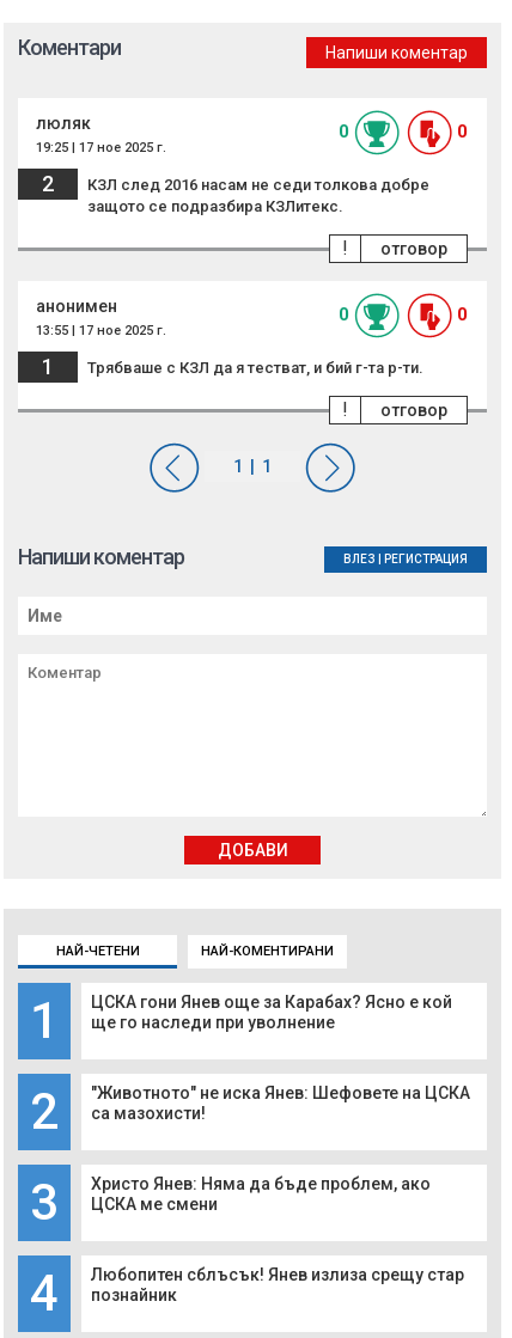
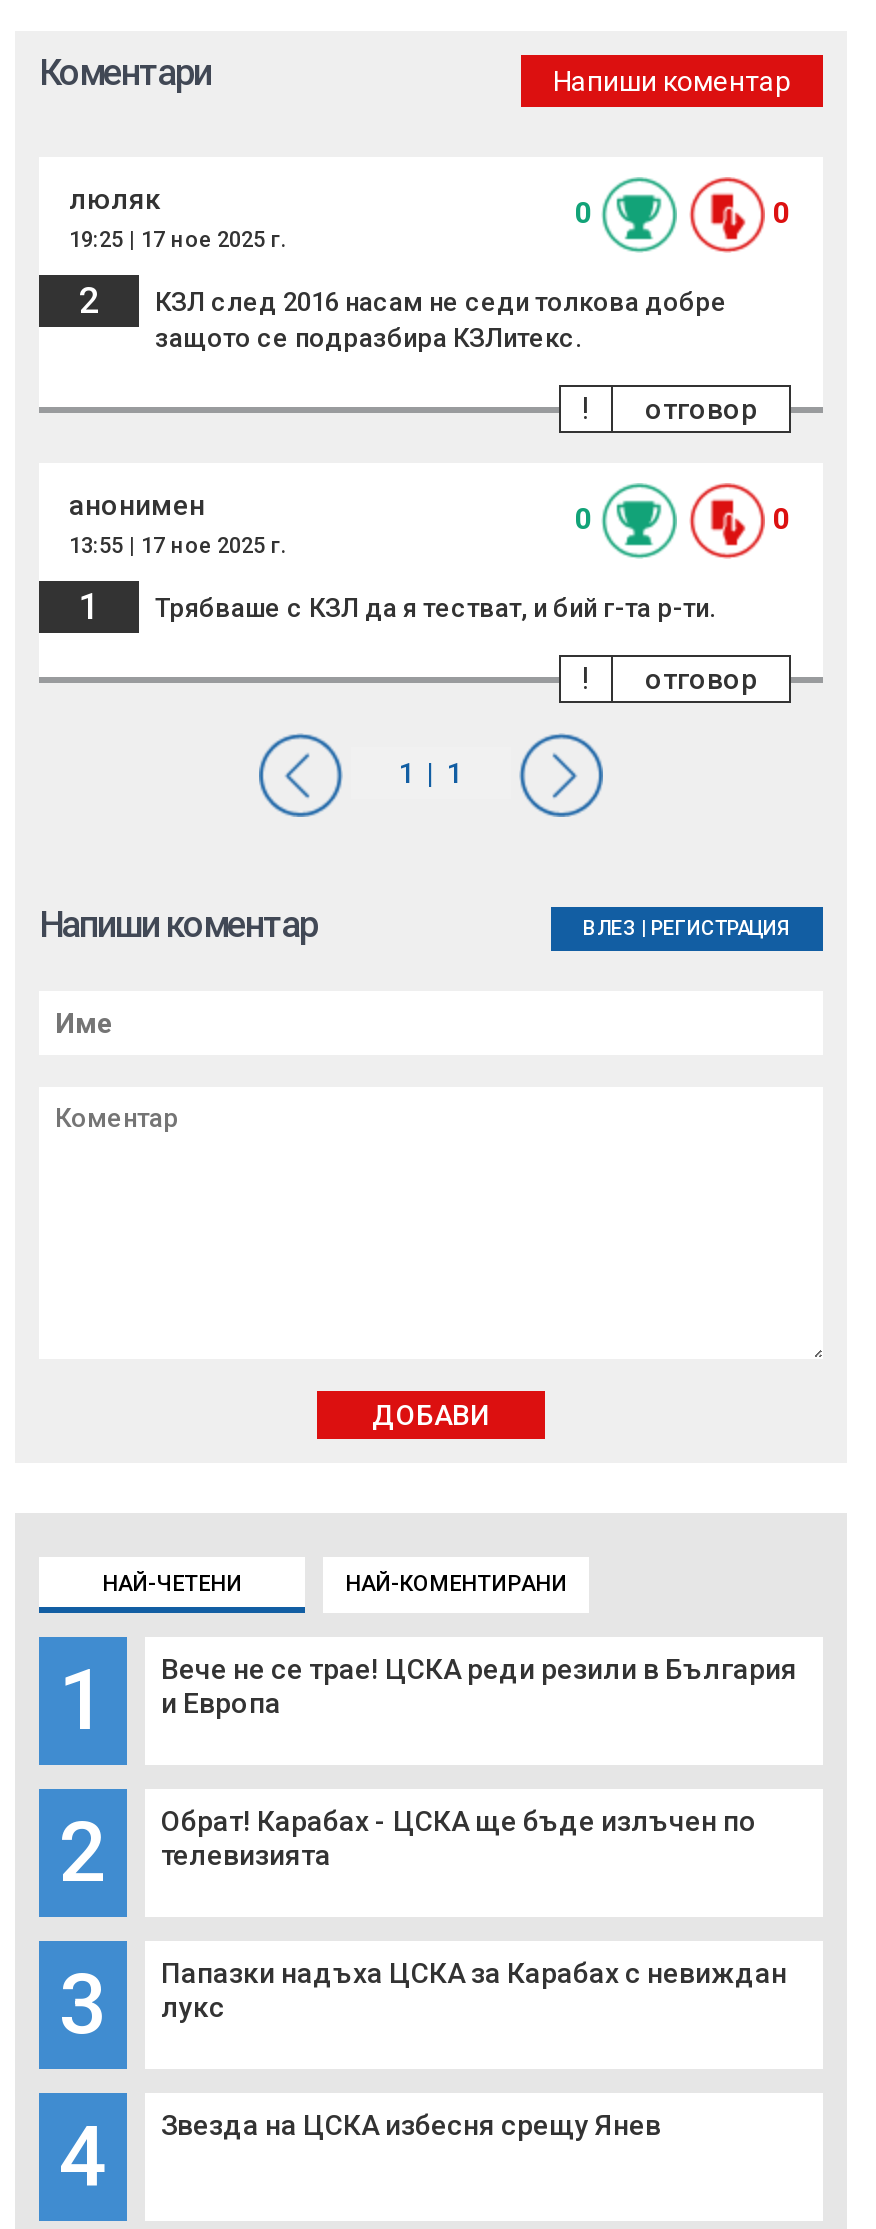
- ЦСКА гони Янев още за Карабах? Ясно е кой
- ще го наследи при уволнение
+ Вече не се трае! ЦСКА реди резили в България
+ и Европа

- "Животното" не иска Янев: Шефовете на ЦСКА
- са мазохисти!
+ Обрат! Карабах - ЦСКА ще бъде излъчен по
+ телевизията

- Христо Янев: Няма да бъде проблем, ако
- ЦСКА ме смени
+ Папазки надъха ЦСКА за Карабах с невиждан
+ лукс

- Любопитен сблъсък! Янев излиза срещу стар
- познайник
+ Звезда на ЦСКА избесня срещу Янев
